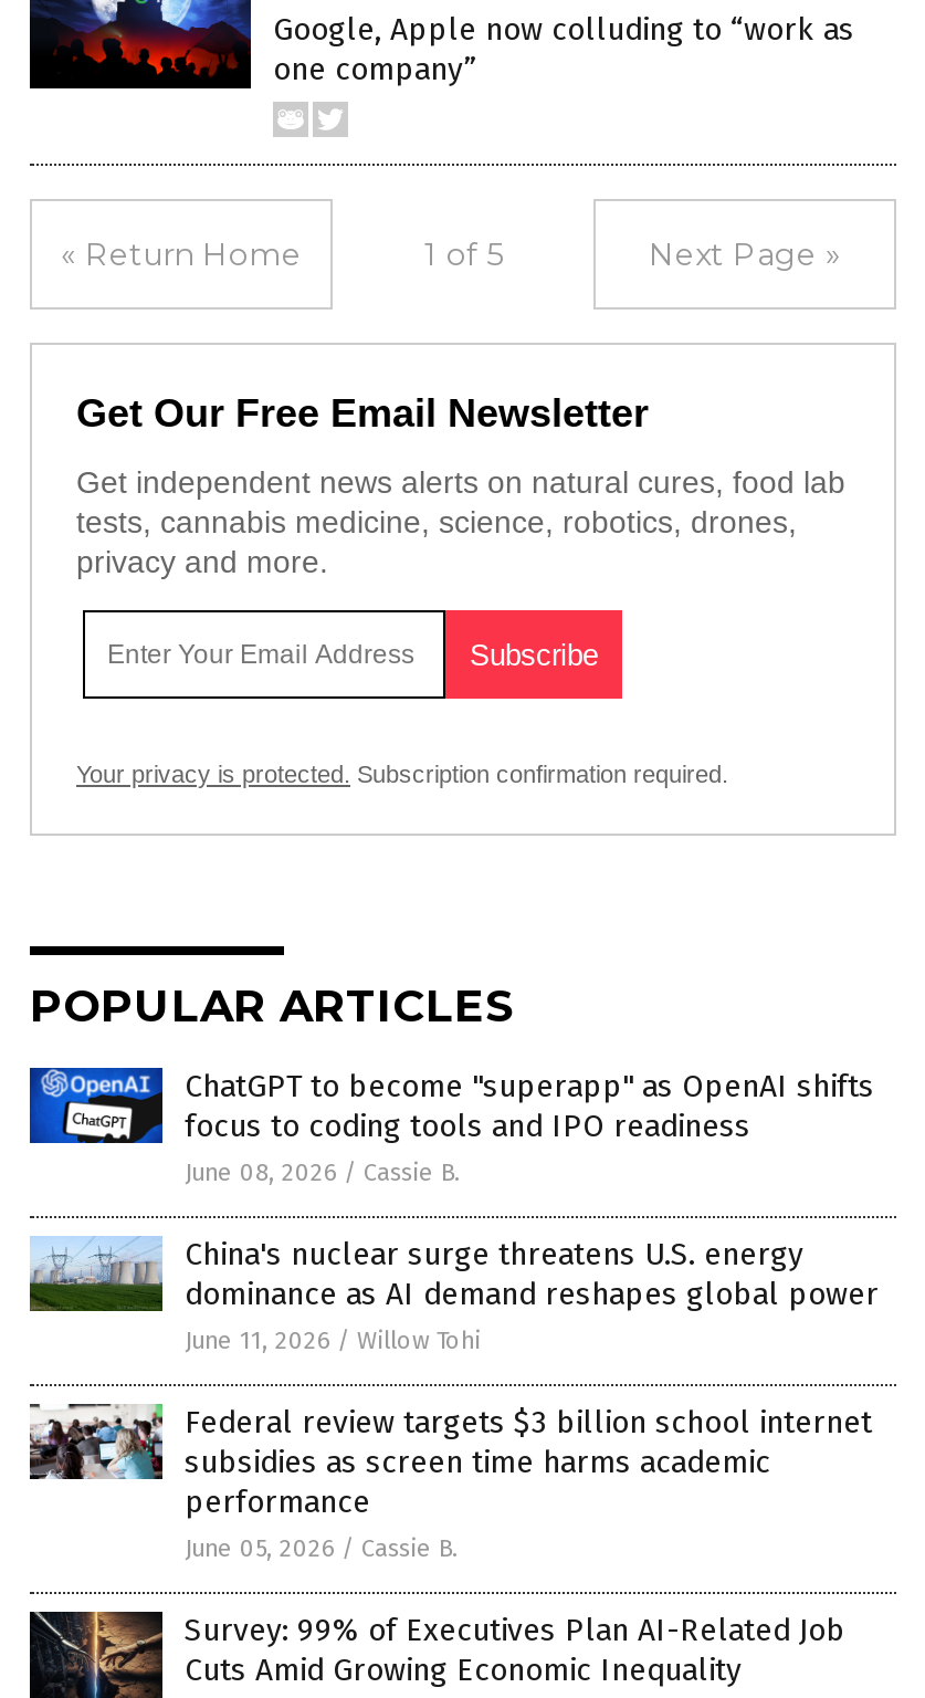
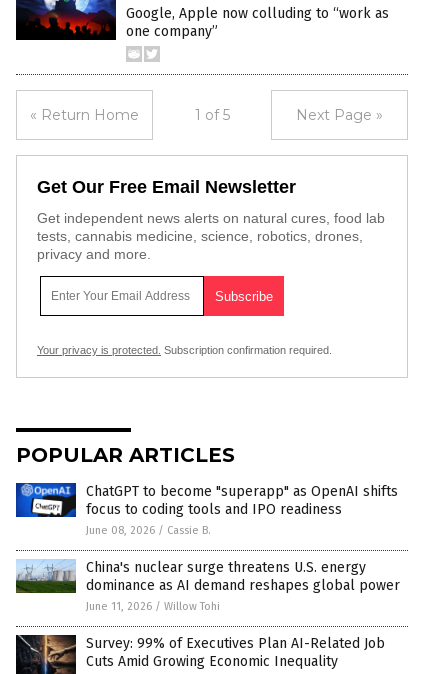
- [image]
- Federal review targets $3 billion school internet
- subsidies as screen time harms academic
- performance
- June 05, 2026 / Cassie B.
